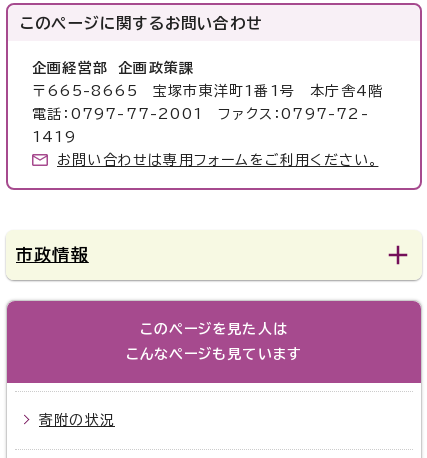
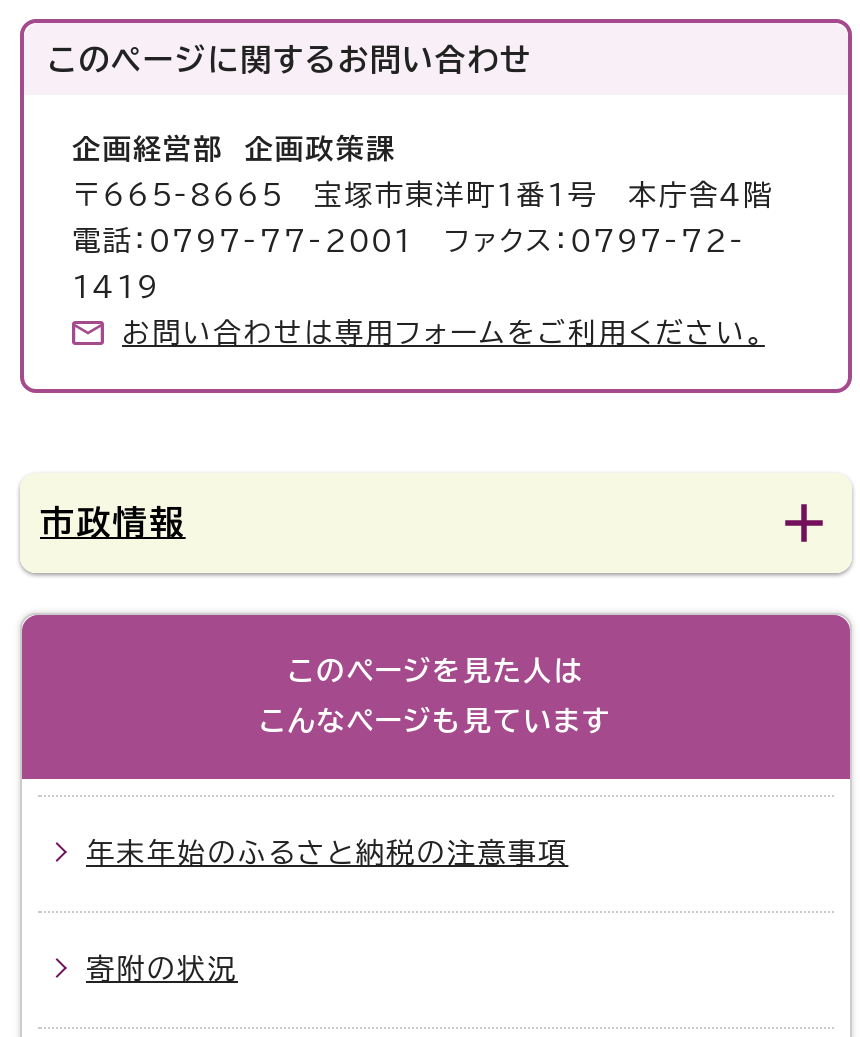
+ 年末年始のふるさと納税の注意事項
